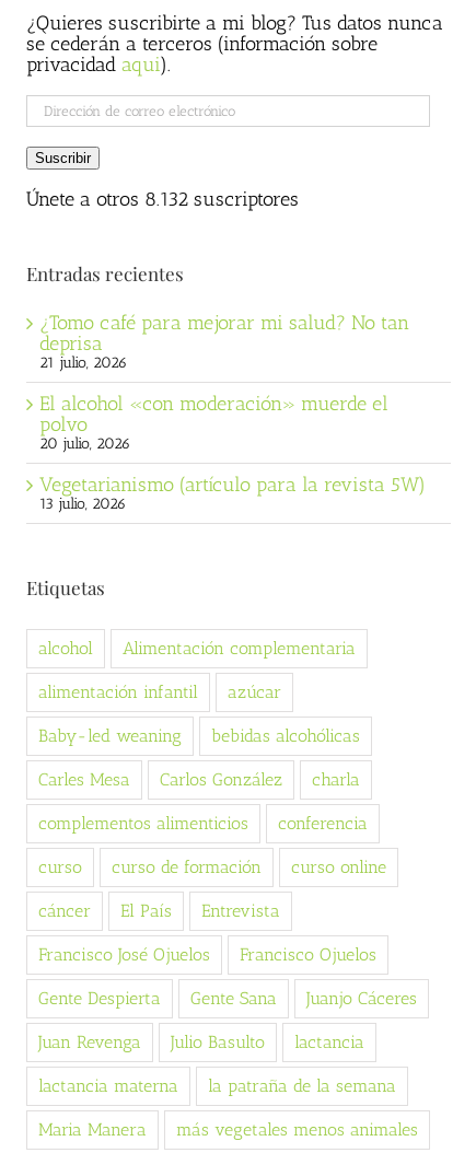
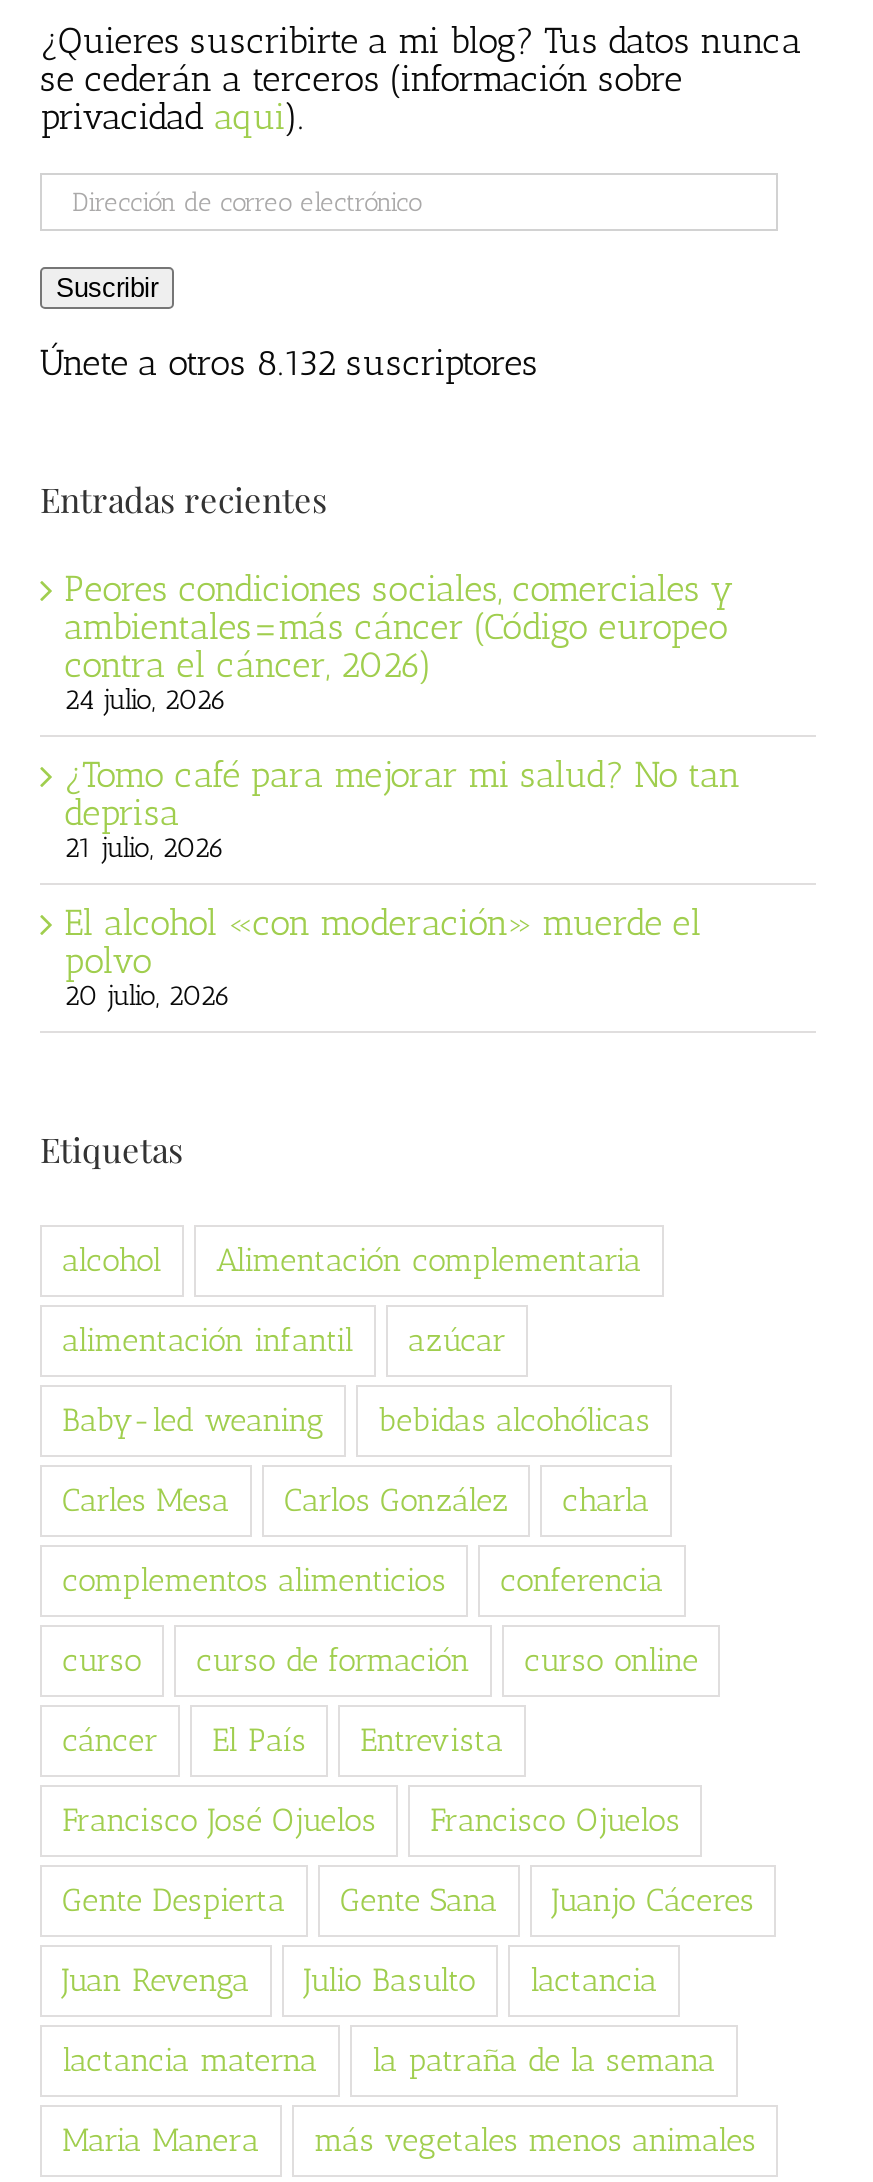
+ Peores condiciones sociales, comerciales y
+ ambientales=más cáncer (Código europeo
+ contra el cáncer, 2026)
+ 24 julio, 2026

moved down: ¿Tomo café para mejorar mi salud? No tan | deprisa | 21 julio, 2026 | El alcohol «con moderación» muerde el | polvo | 20 julio, 2026

- Vegetarianismo (artículo para la revista 5W)
- 13 julio, 2026
